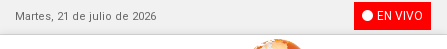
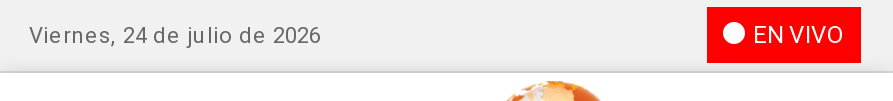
- Martes, 21 de julio de 2026
+ Viernes, 24 de julio de 2026
